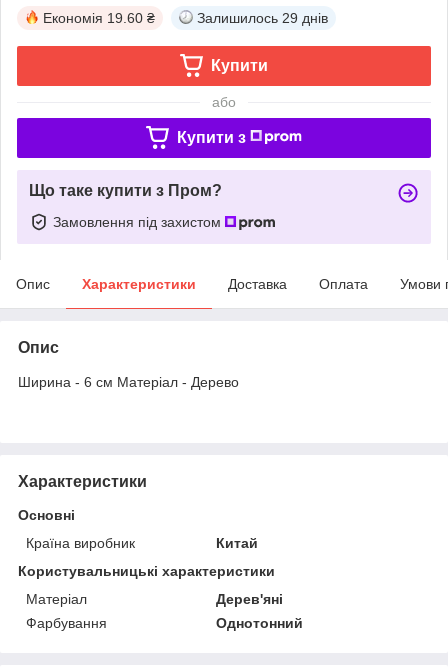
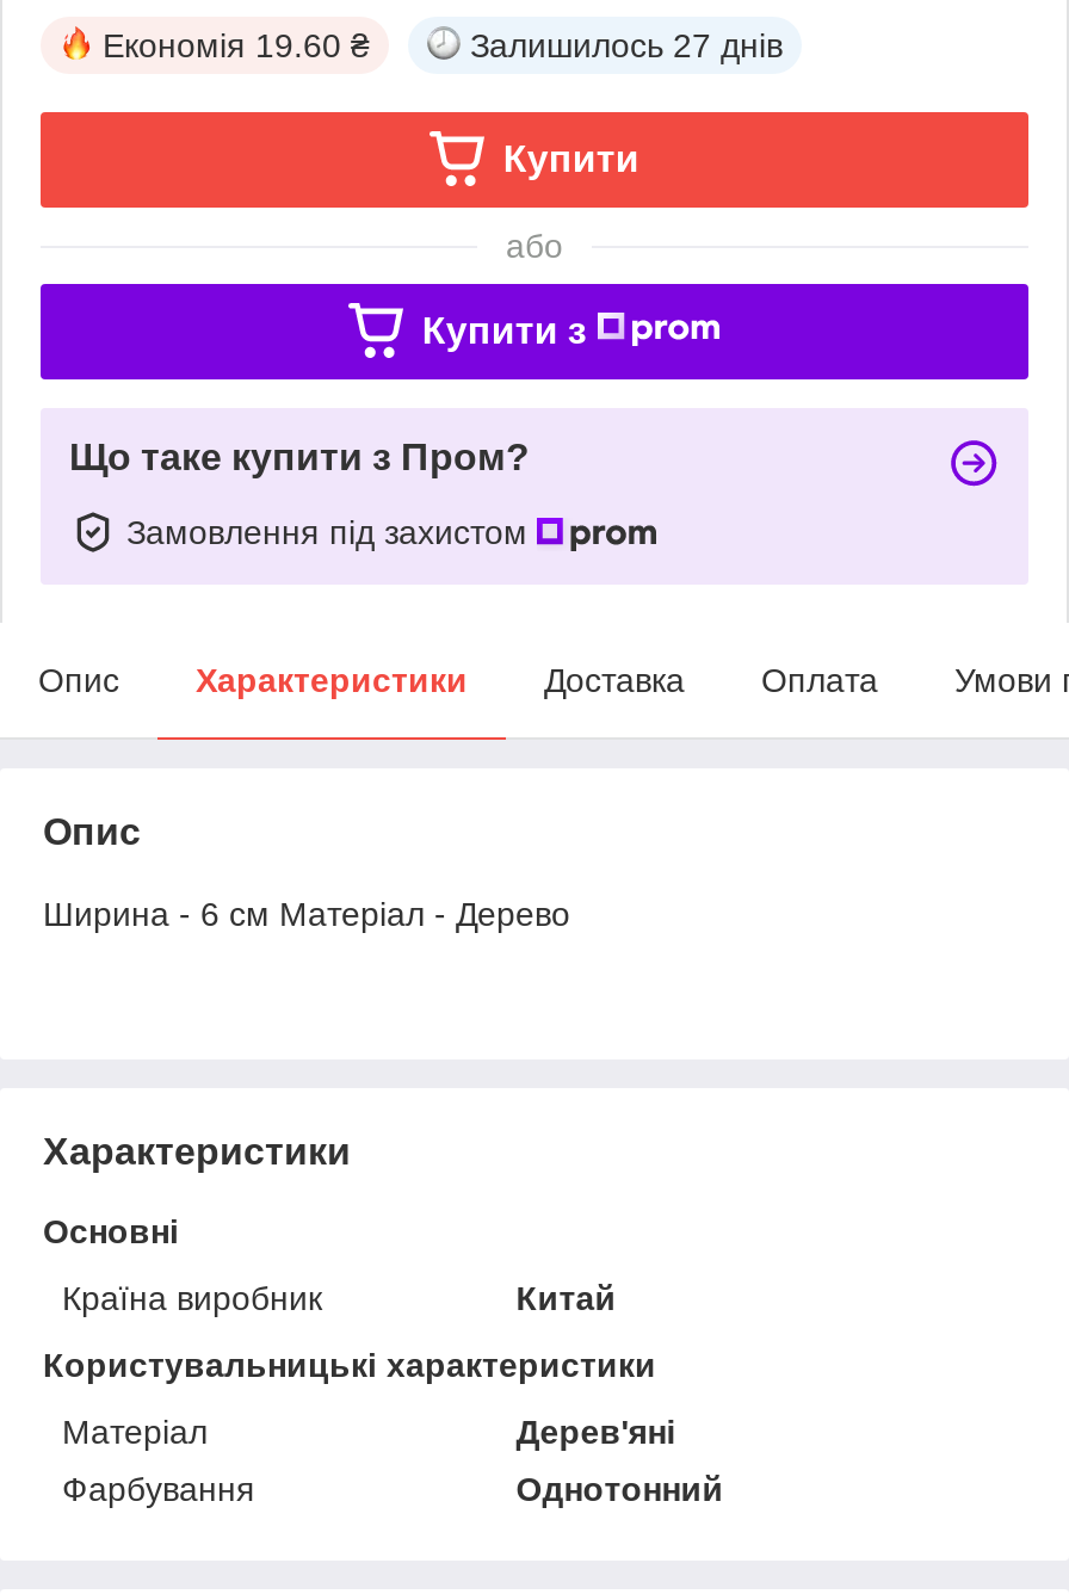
- Залишилось 29 днів
+ Залишилось 27 днів
